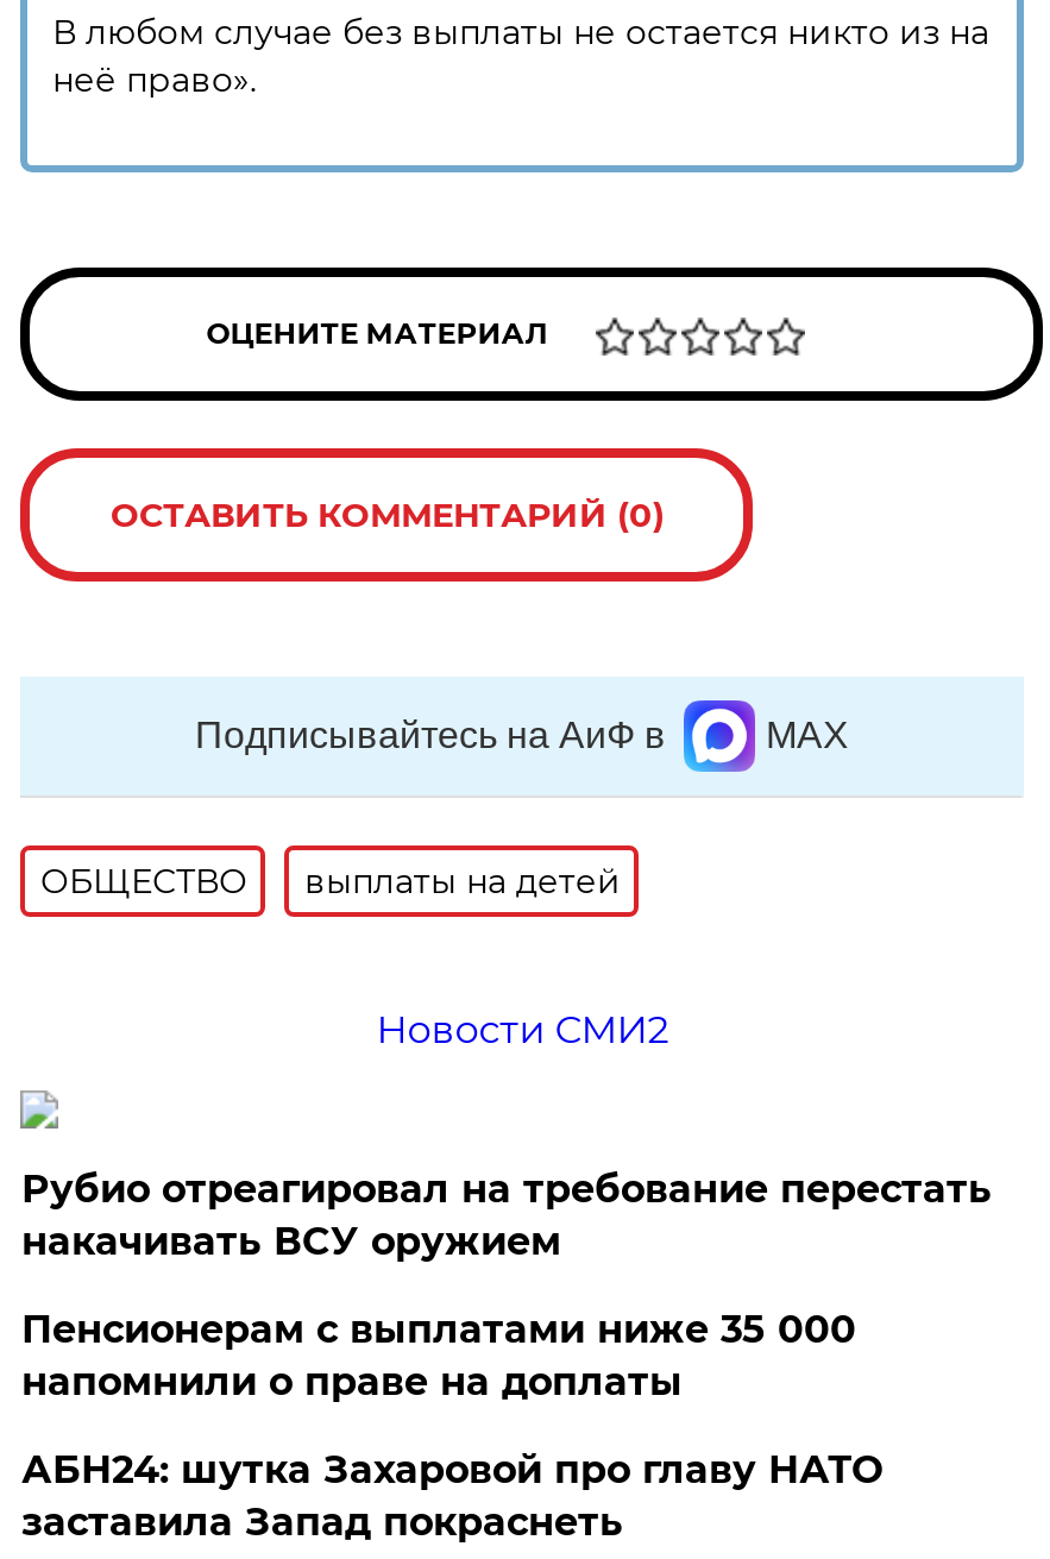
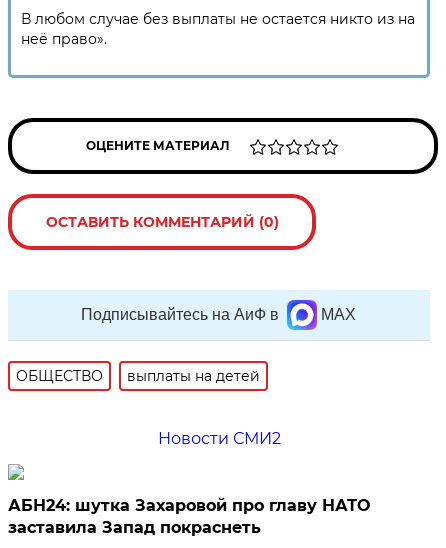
- Рубио отреагировал на требование перестать
- накачивать ВСУ оружием
- Пенсионерам с выплатами ниже 35 000
- напомнили о праве на доплаты
